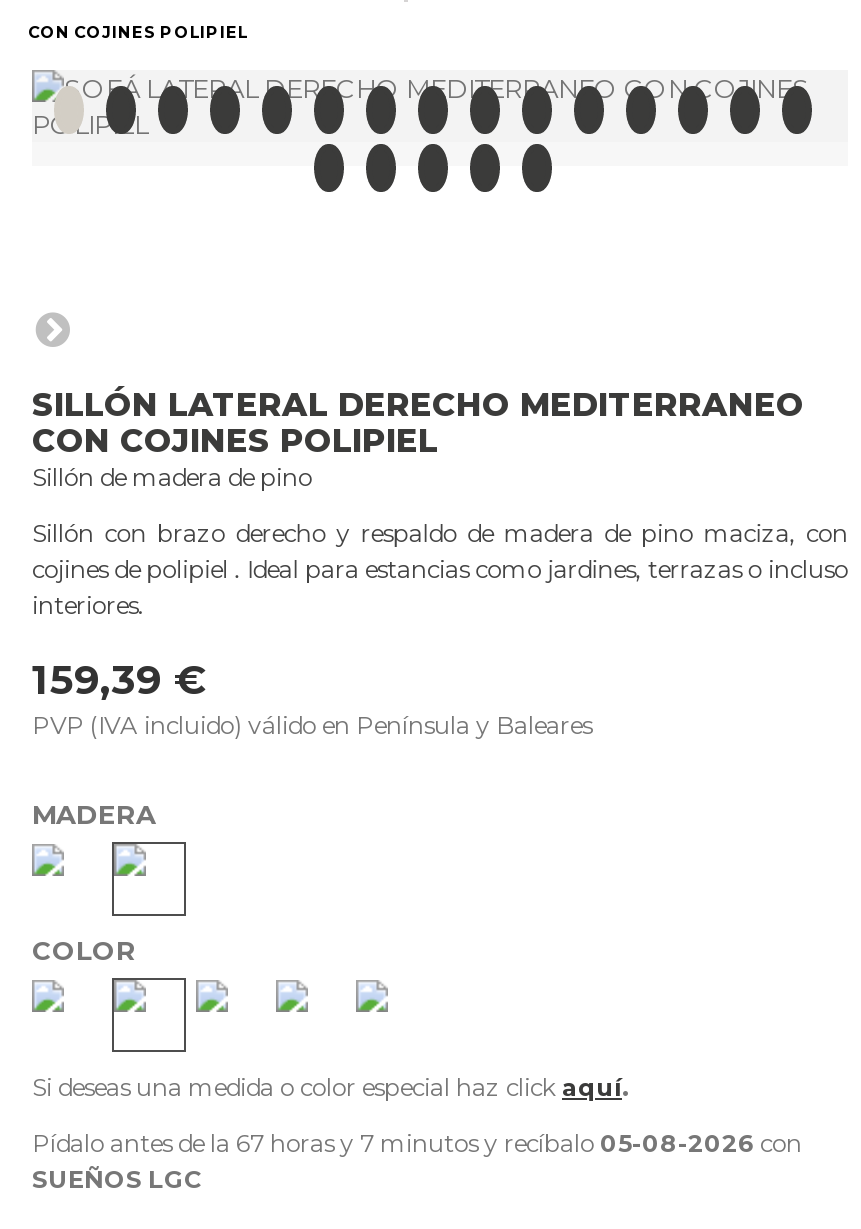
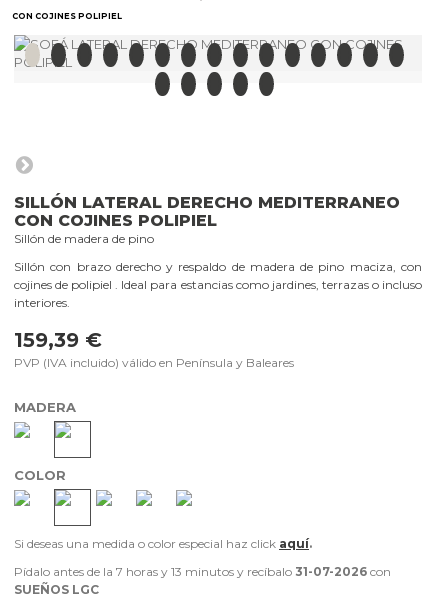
- Pídalo antes de la 67 horas y 7 minutosy recíbalo 05-08-2026 con
+ Pídalo antes de la 7 horas y 13 minutosy recíbalo 31-07-2026 con
